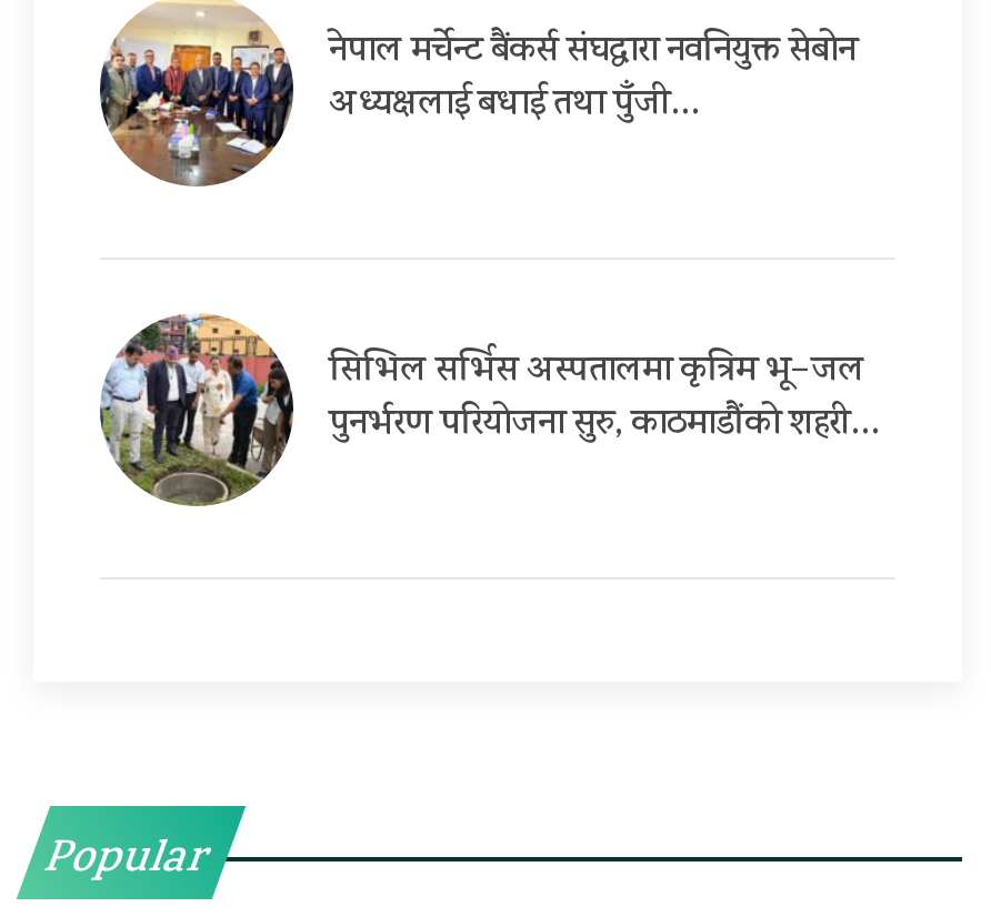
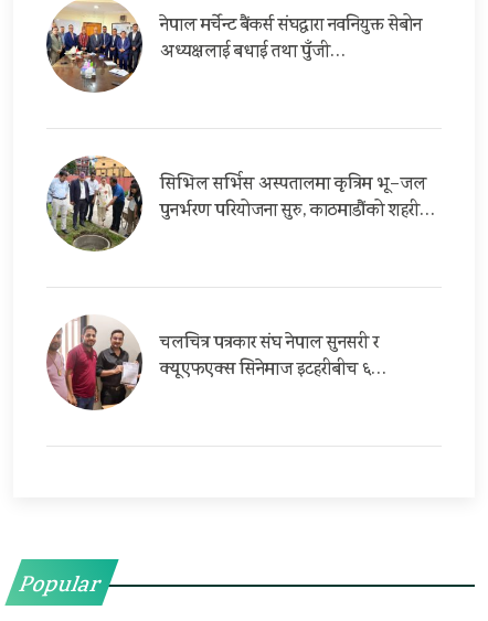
+ [image]
+ चलचित्र पत्रकार संघ नेपाल सुनसरी र
+ क्यूएफएक्स सिनेमाज इटहरीबीच ६…
